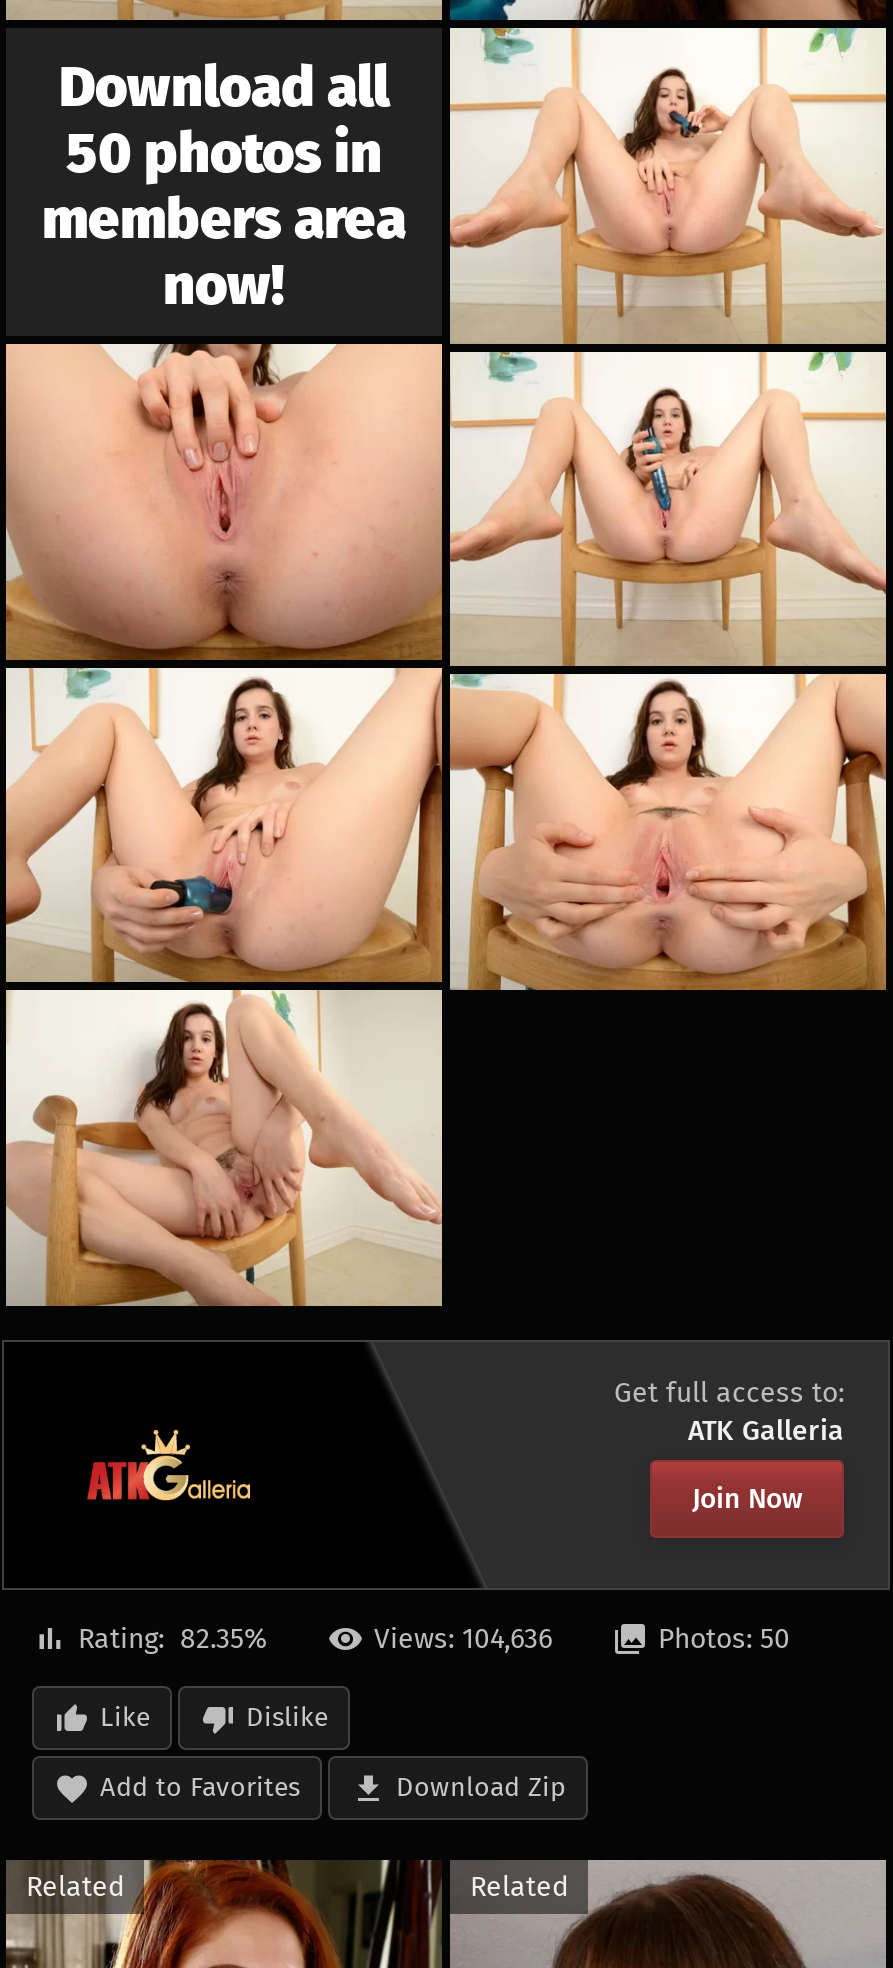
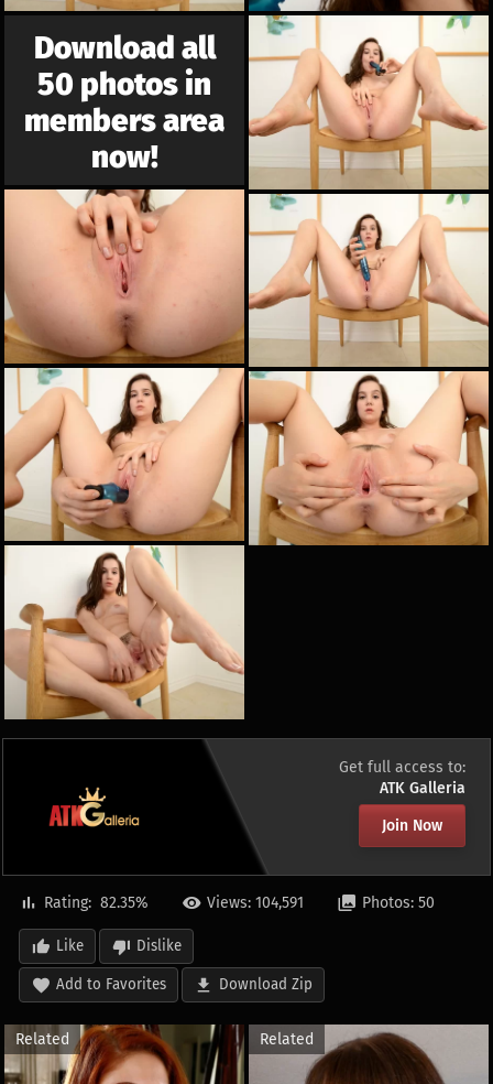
- Views: 104,636
+ Views: 104,591
